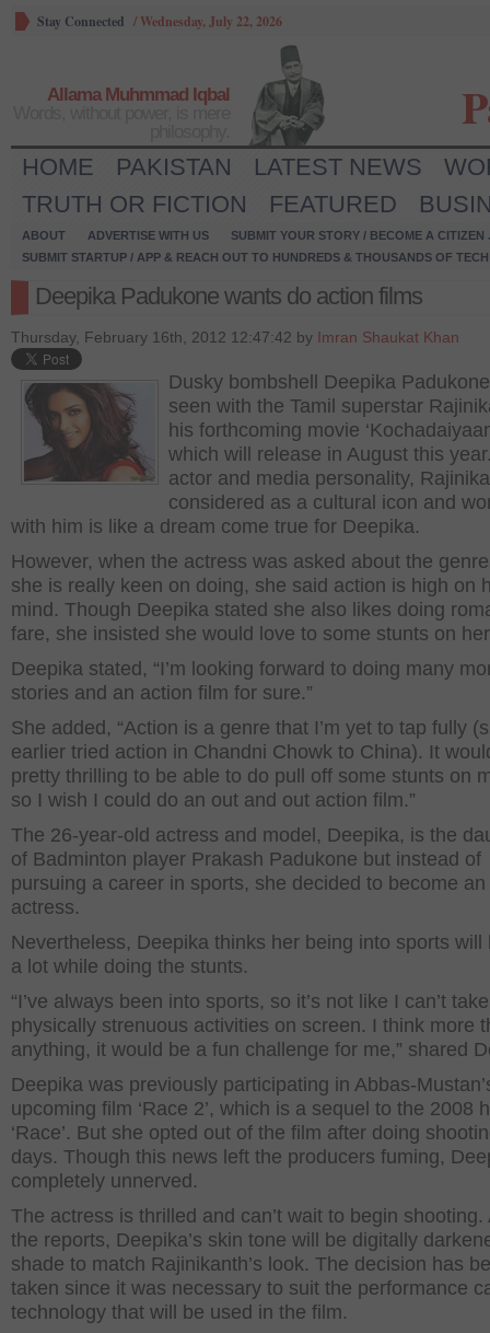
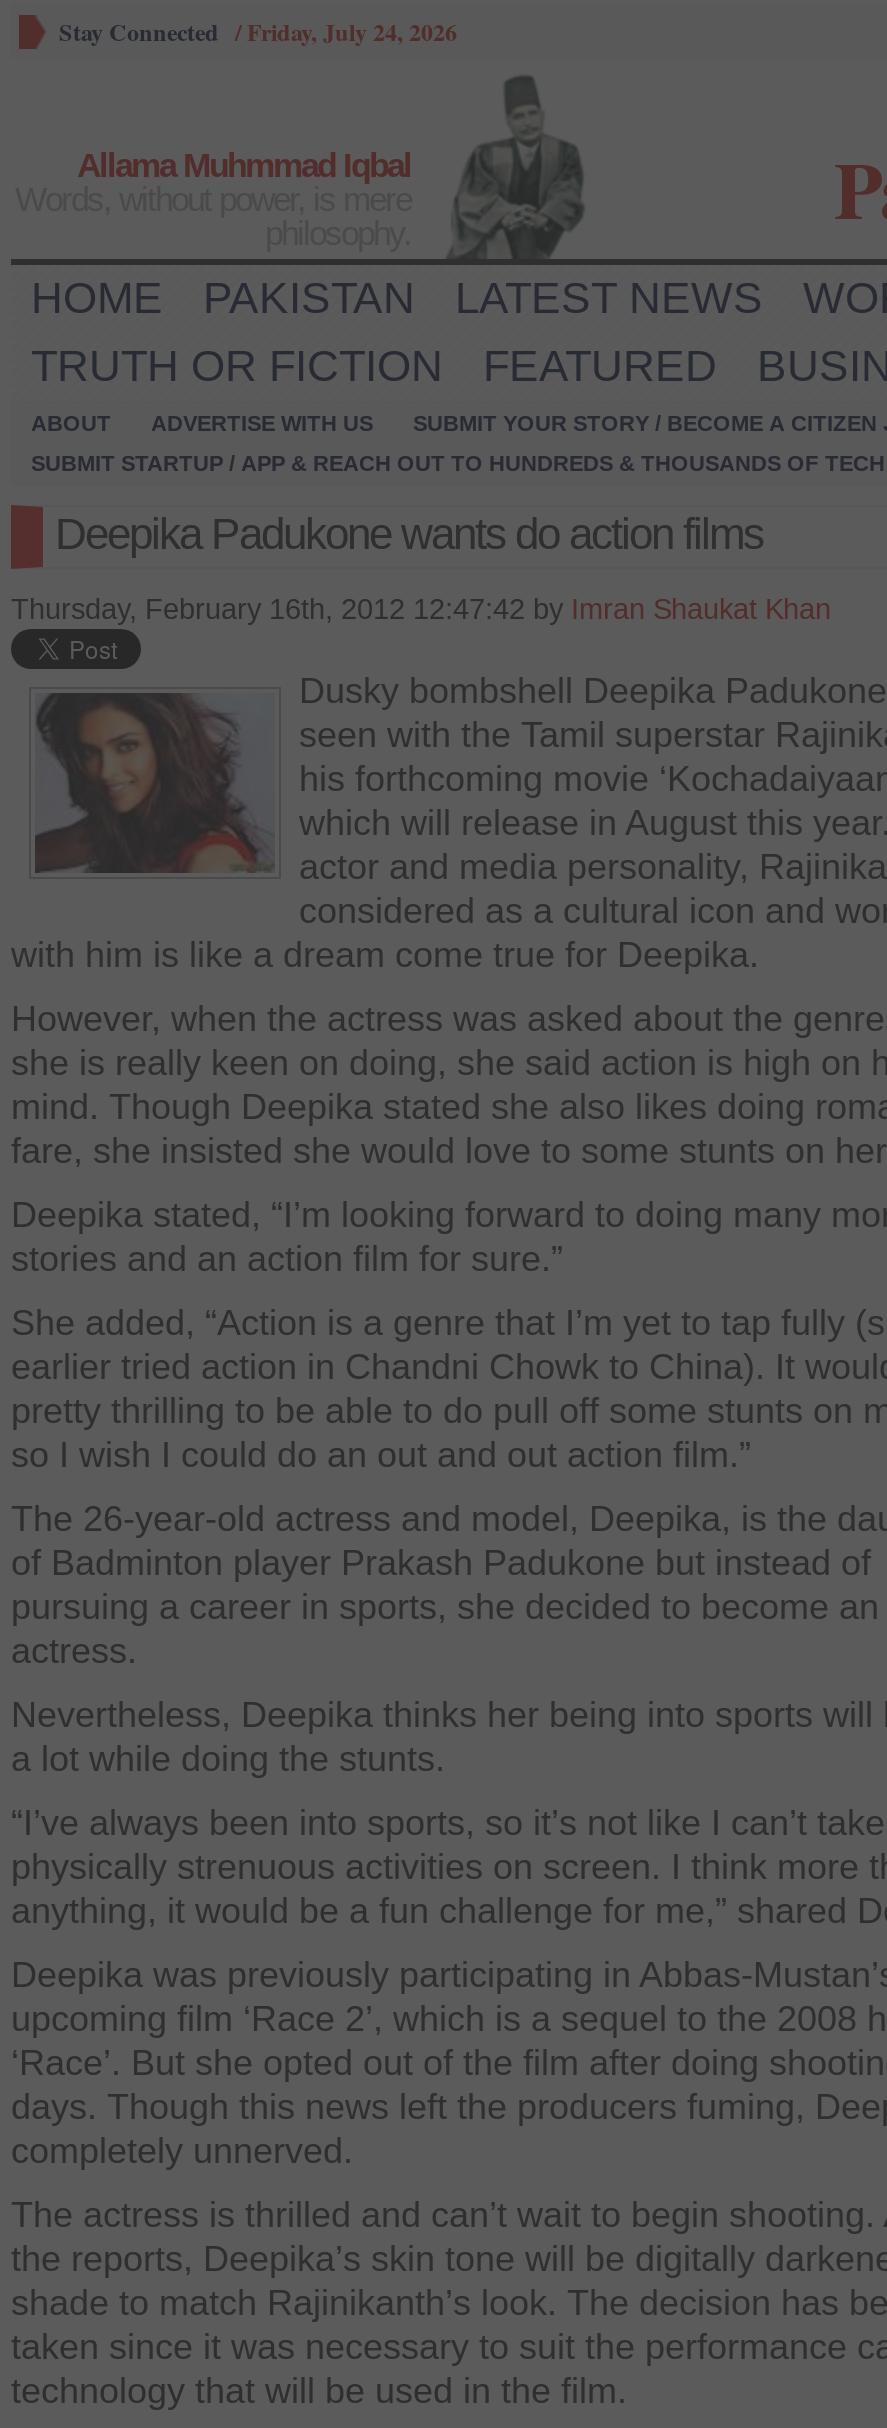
- Stay Connected / Wednesday, July 22, 2026
+ Stay Connected / Friday, July 24, 2026
